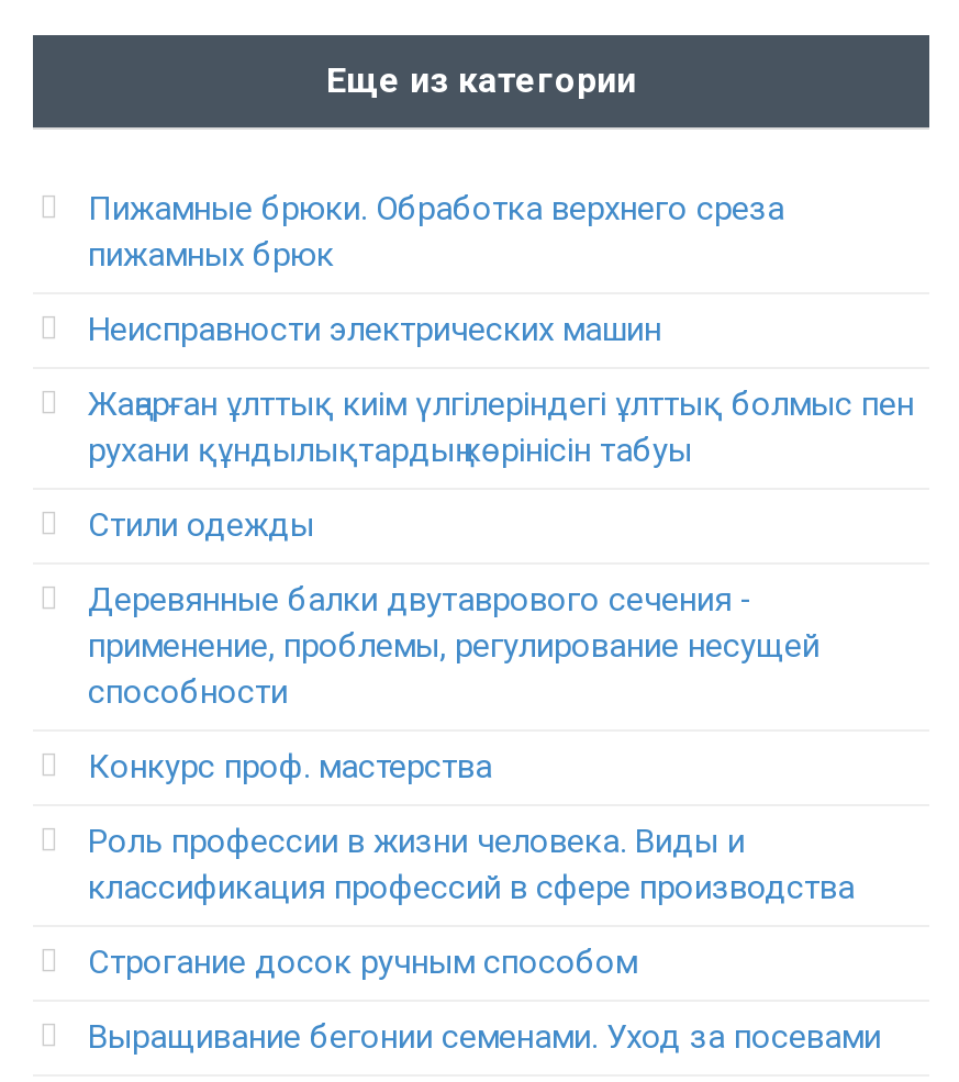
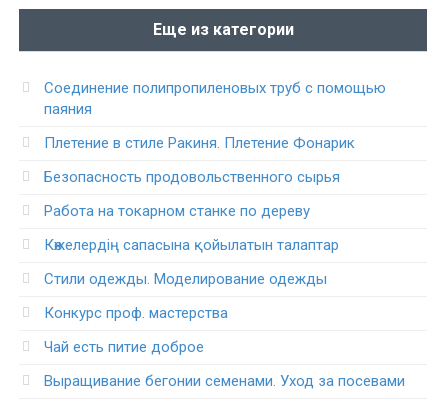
- Пижамные брюки. Обработка верхнего среза
- пижамных брюк
- Неисправности электрических машин
- Жаңарған ұлттық киім үлгілеріндегі ұлттық болмыс пен
- рухани құндылықтардың көрінісін табуы
- Стили одежды
- Деревянные балки двутаврового сечения -
- применение, проблемы, регулирование несущей
- способности
+ Соединение полипропиленовых труб с помощью
+ паяния
+ Плетение в стиле Ракиня. Плетение Фонарик
+ Безопасность продовольственного сырья
+ Работа на токарном станке по дереву
+ Көжелердің сапасына қойылатын талаптар
+ Стили одежды. Моделирование одежды

- Роль профессии в жизни человека. Виды и
- классификация профессий в сфере производства
- Строгание досок ручным способом
+ Чай есть питие доброе
